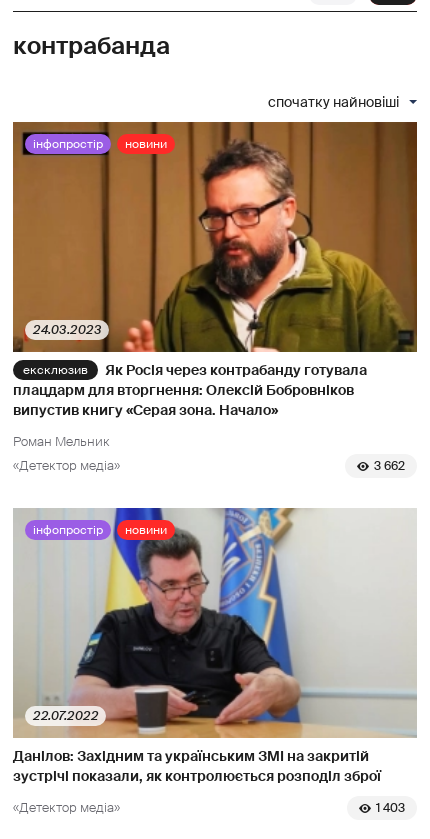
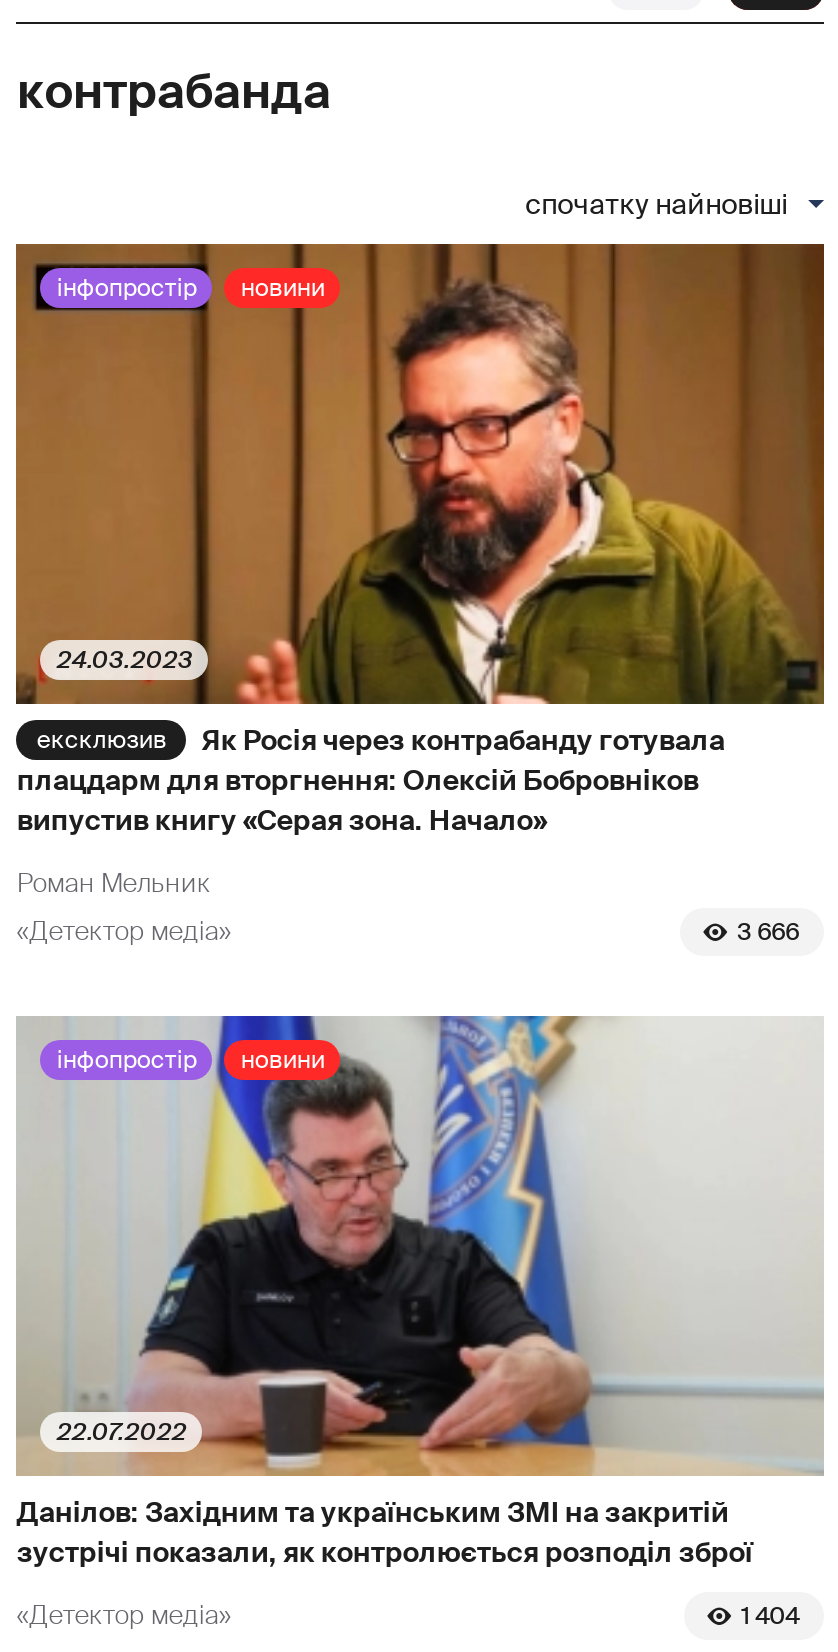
- 3 662
+ 3 666

- 1 403
+ 1 404
